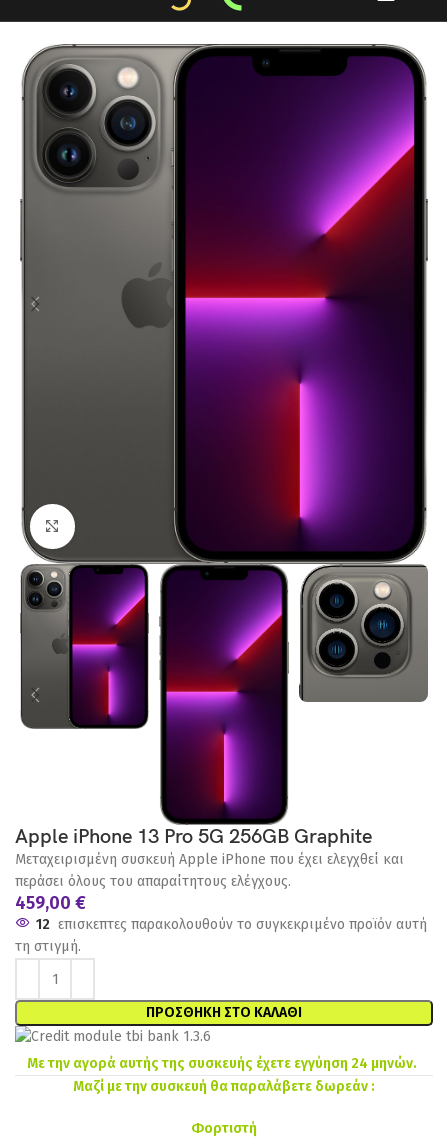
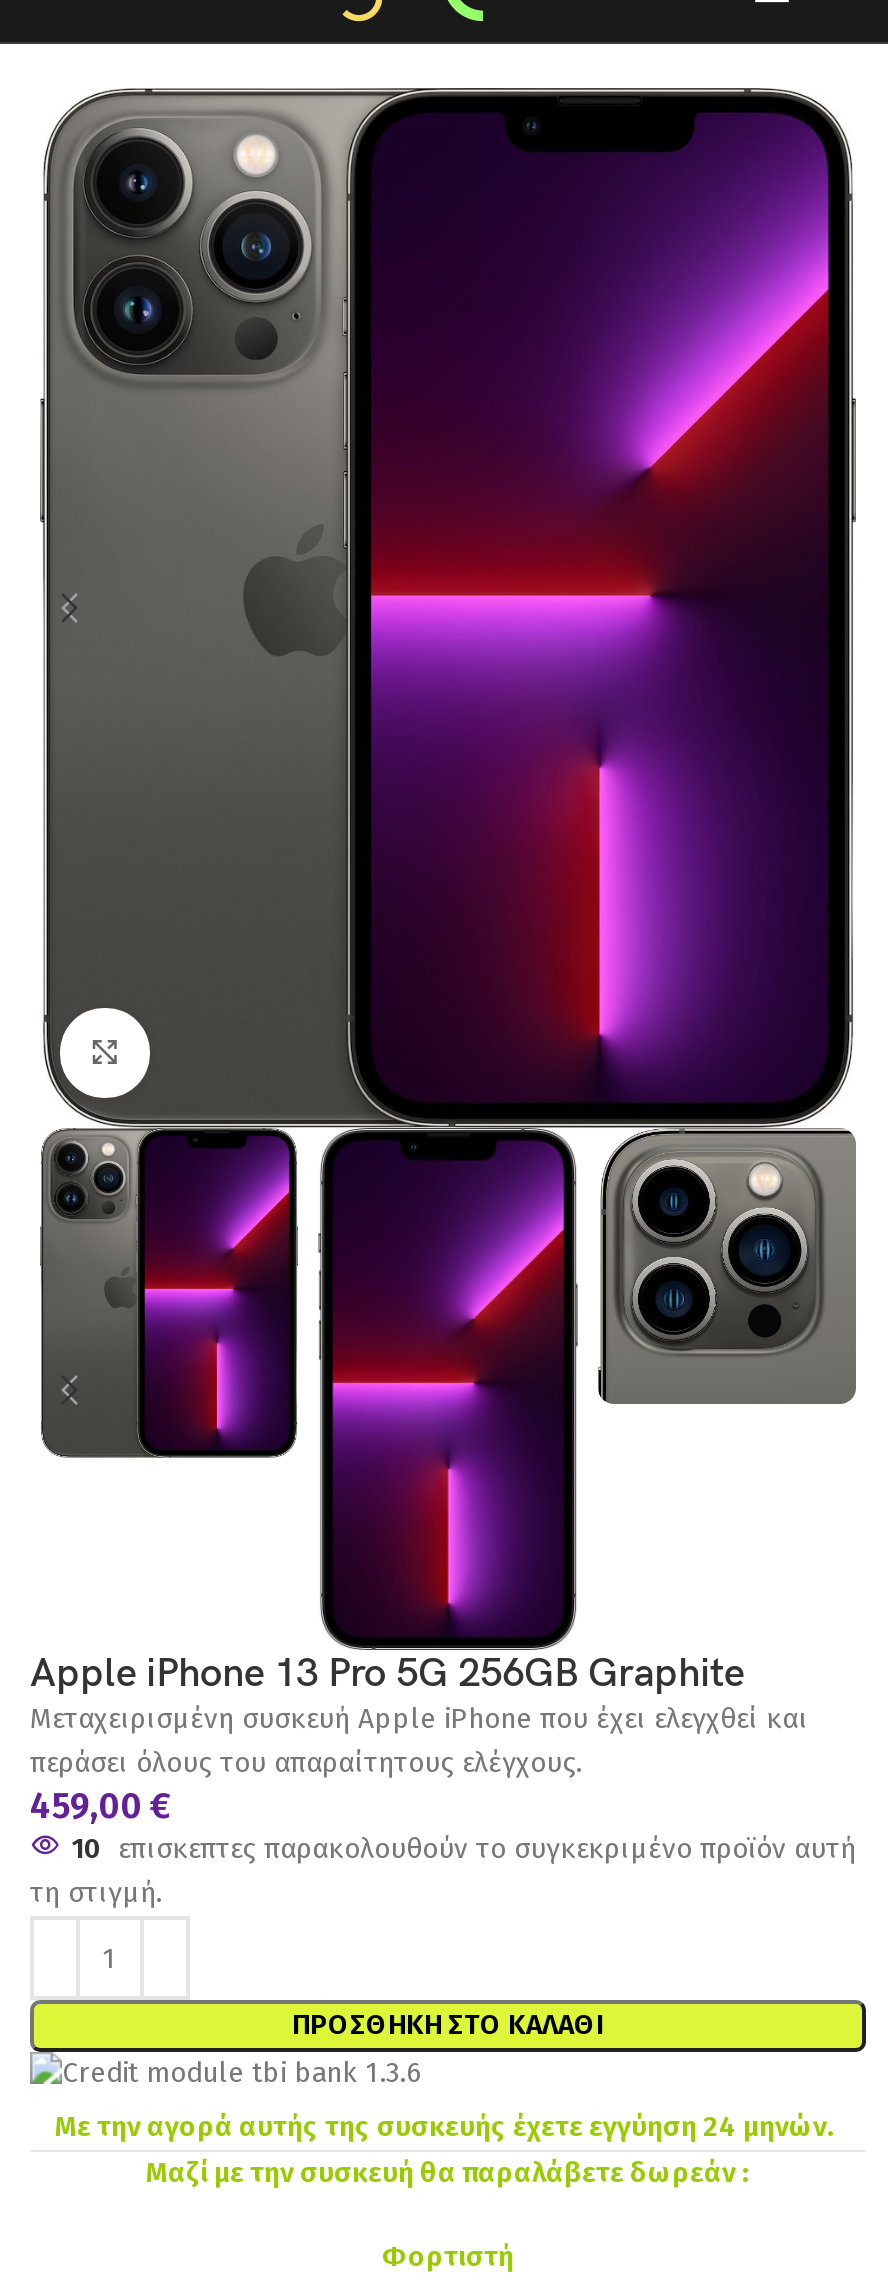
- 12 επισκεπτες παρακολουθούν το συγκεκριμένο προϊόν αυτή
+ 10 επισκεπτες παρακολουθούν το συγκεκριμένο προϊόν αυτή
